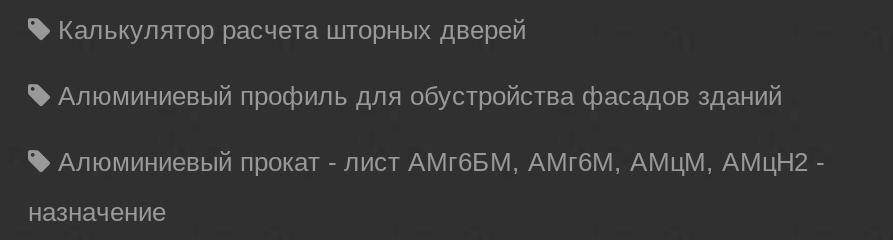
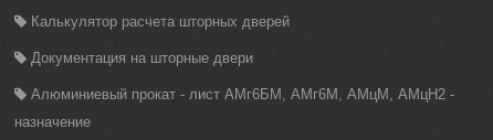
- Алюминиевый профиль для обустройства фасадов зданий
+ Документация на шторные двери
